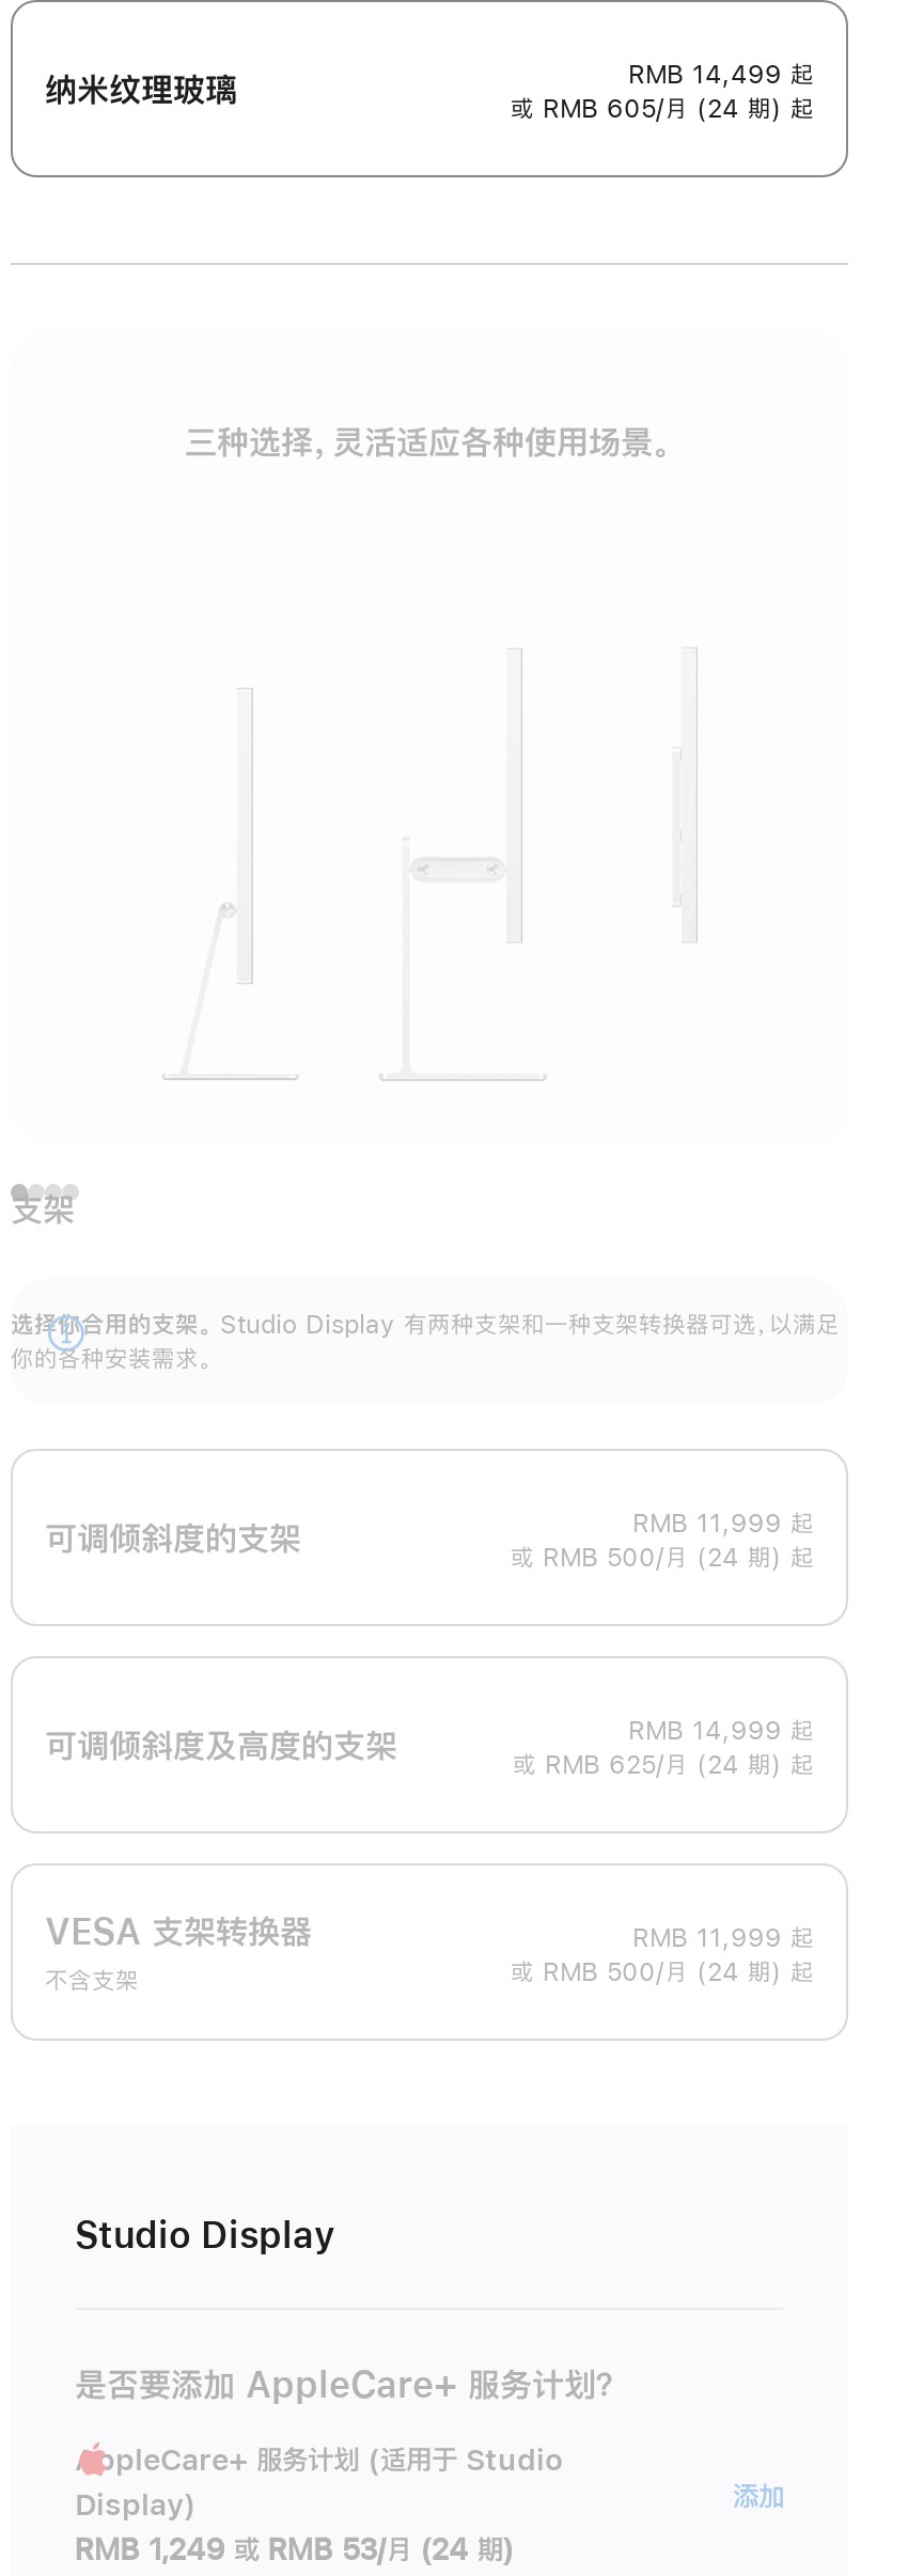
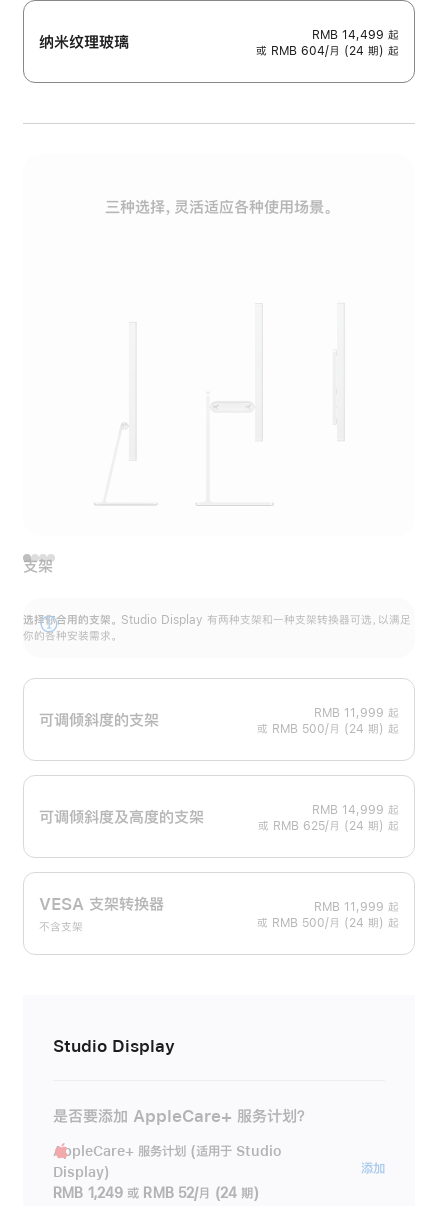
- 或 RMB 605/月 (24 期) 起
+ 或 RMB 604/月 (24 期) 起

- RMB 1,249 或 RMB 53/月 (24 期)
+ RMB 1,249 或 RMB 52/月 (24 期)
